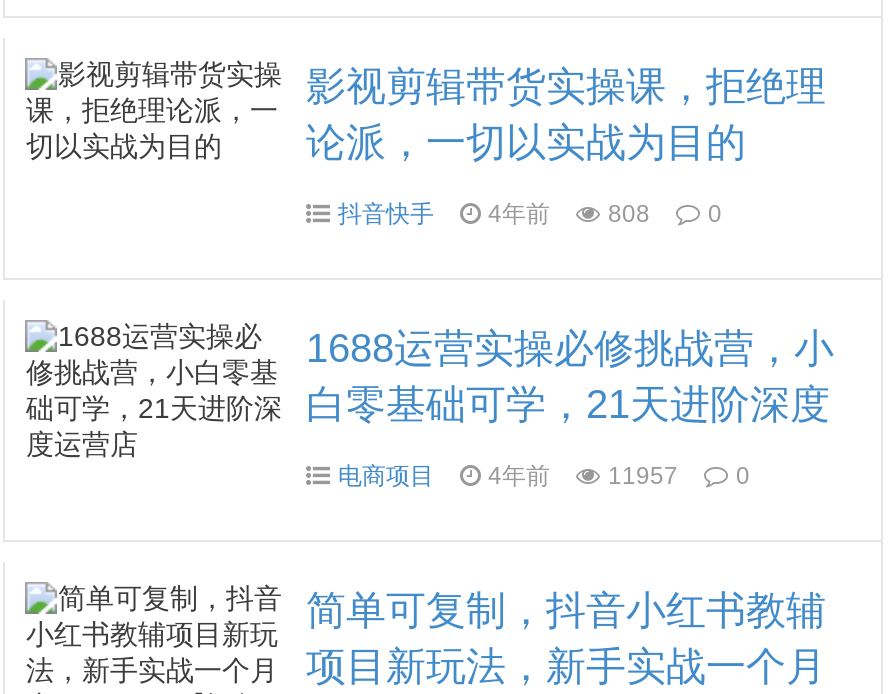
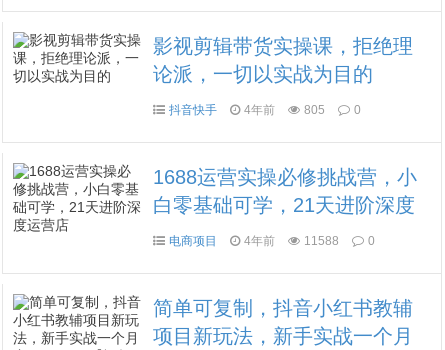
- 808
+ 805

- 11957
+ 11588
